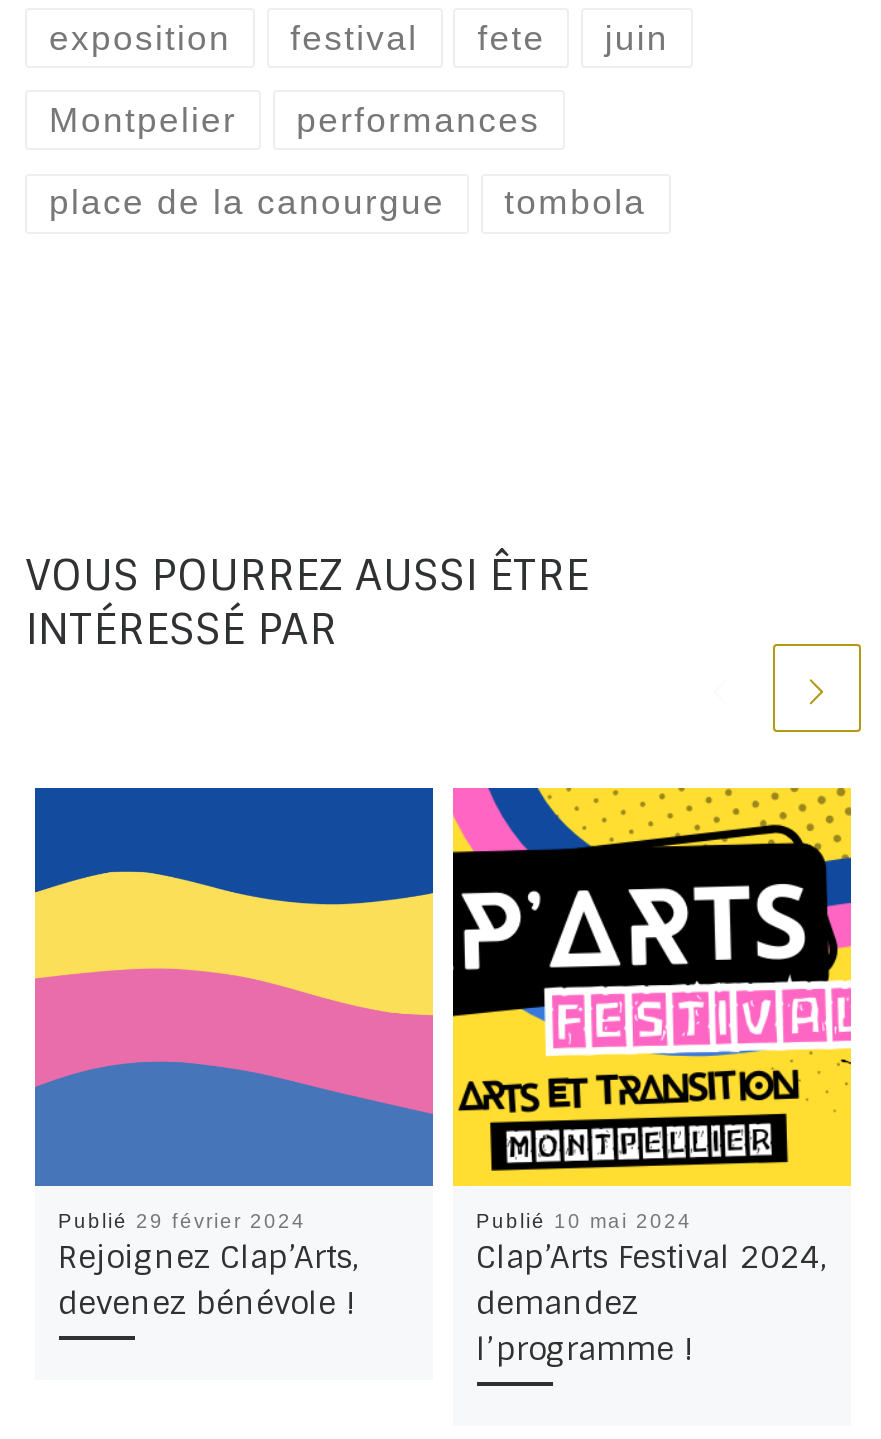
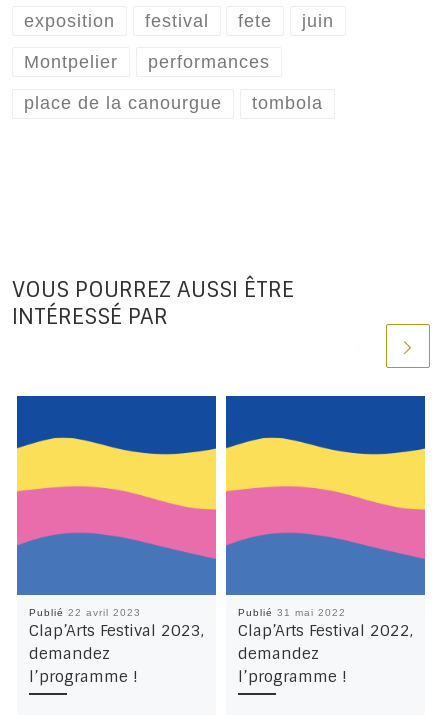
- [image]
- Publié 10 mai 2024
- Clap’Arts Festival 2024,
+ [image]
+ Publié 31 mai 2022
+ Clap’Arts Festival 2022,

- Publié 29 février 2024
- Rejoignez Clap’Arts,
- devenez bénévole !
+ Publié 22 avril 2023
+ Clap’Arts Festival 2023,
+ demandez
+ l’programme !
